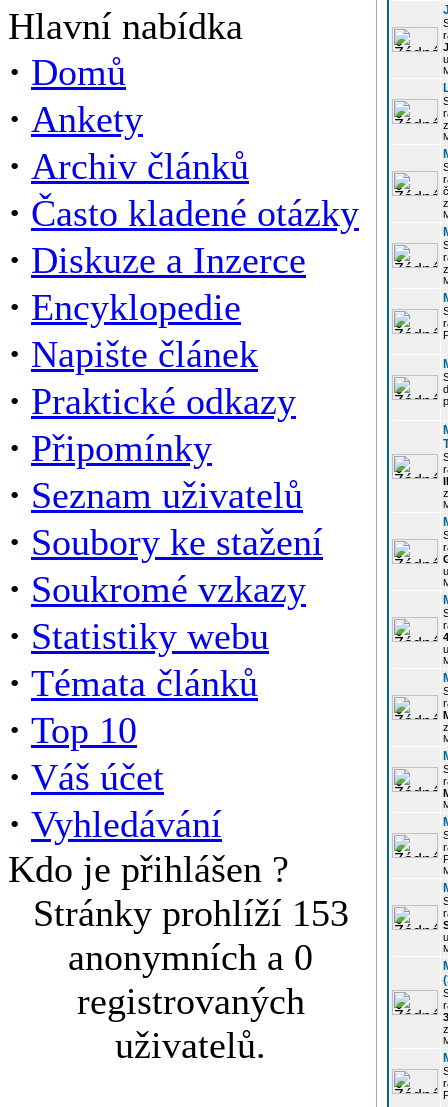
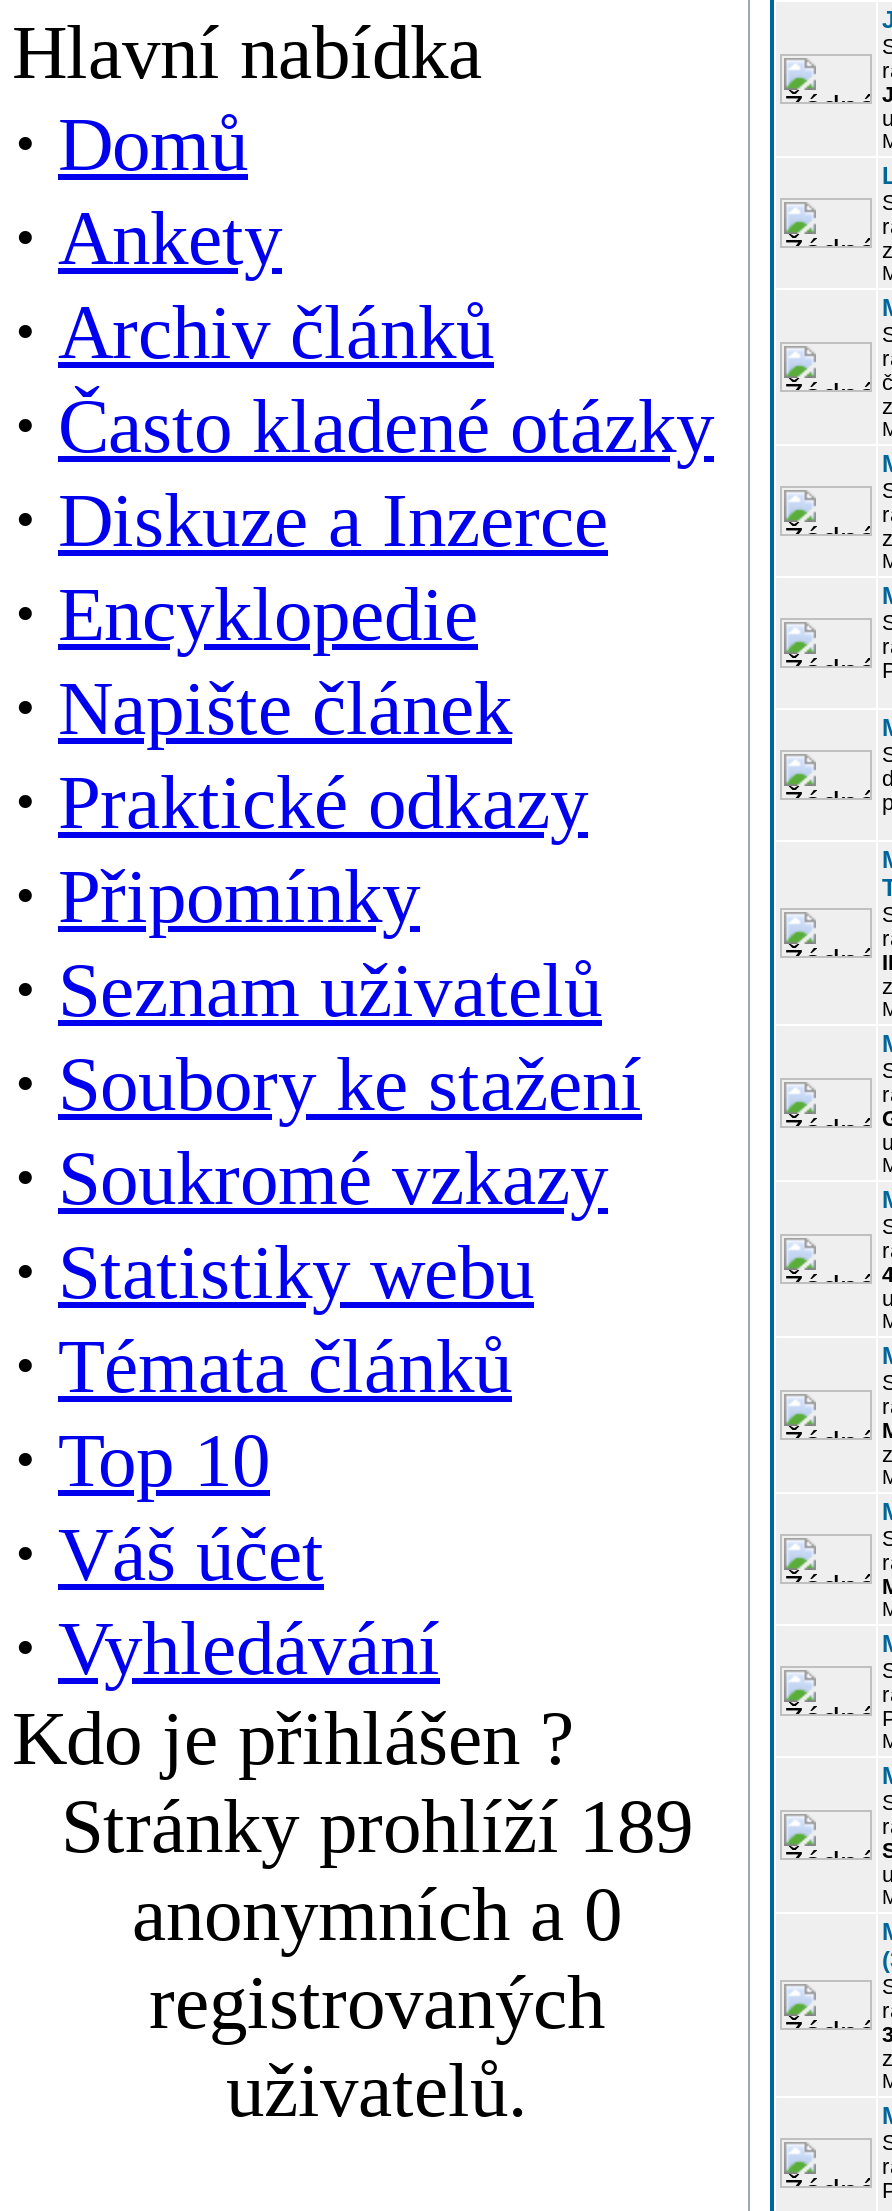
- Stránky prohlíží 153
+ Stránky prohlíží 189
